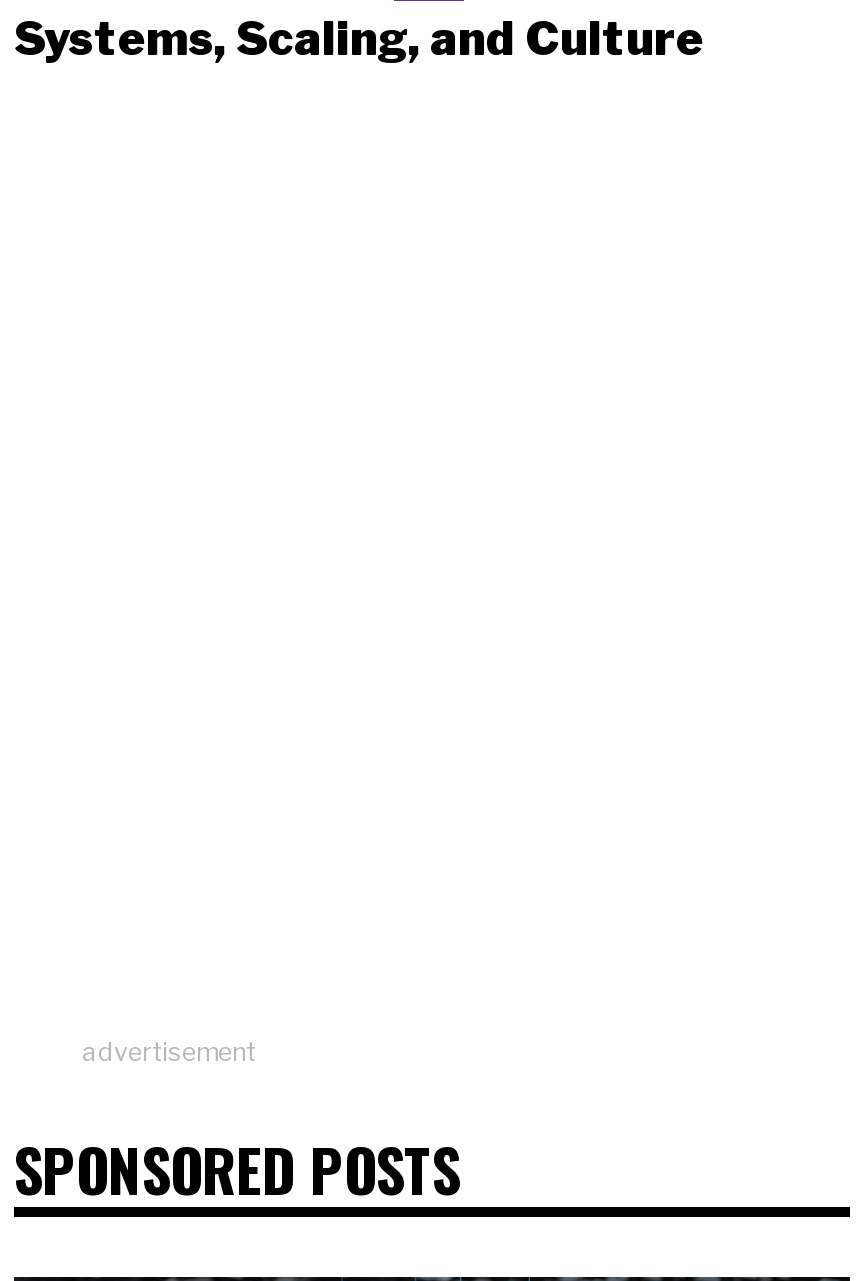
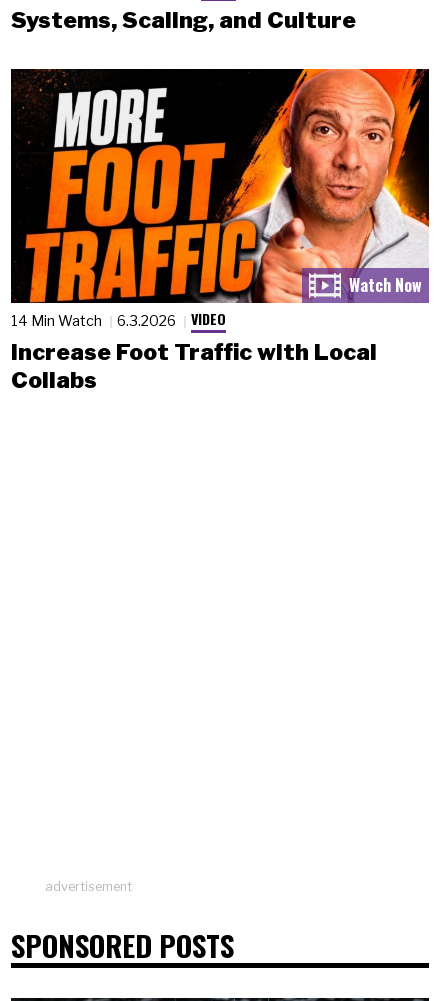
+ [image]
+ 14 Min Watch
+ 6.3.2026
+ VIDEO
+ Increase Foot Traffic with Local
+ Collabs
